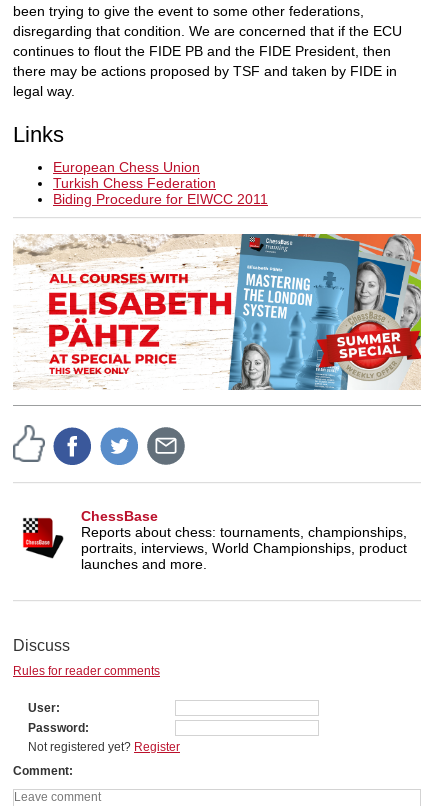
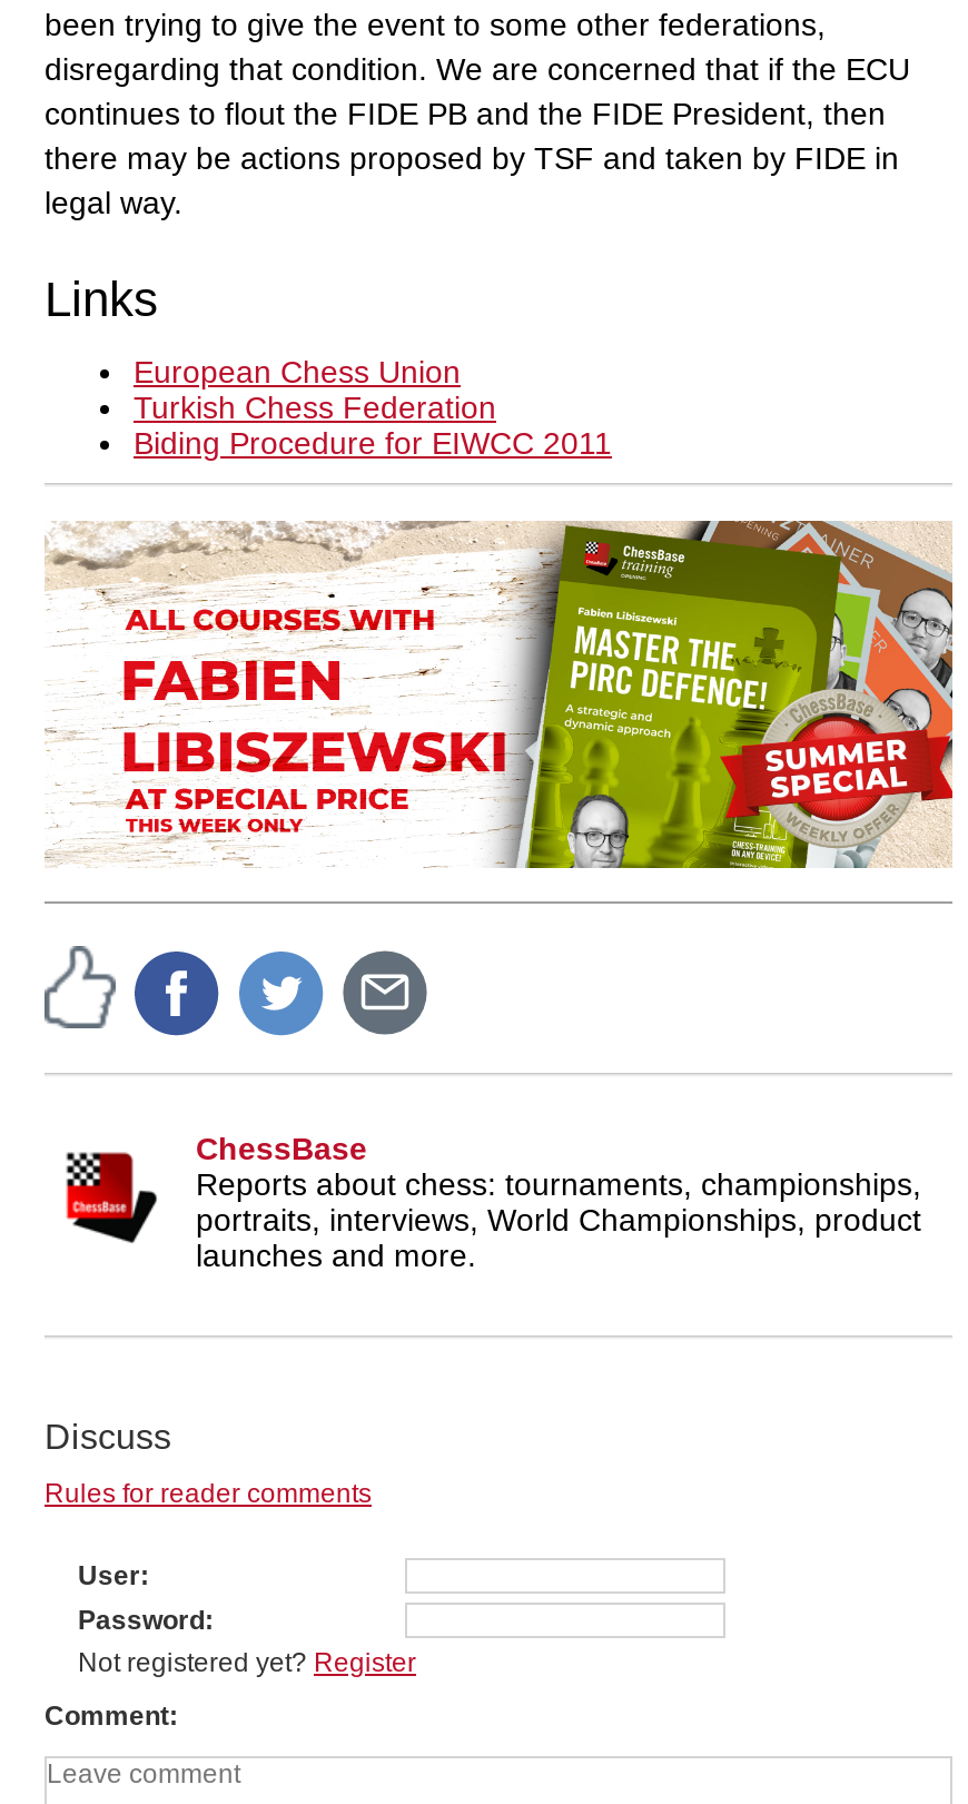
- [image]
+ [image]
